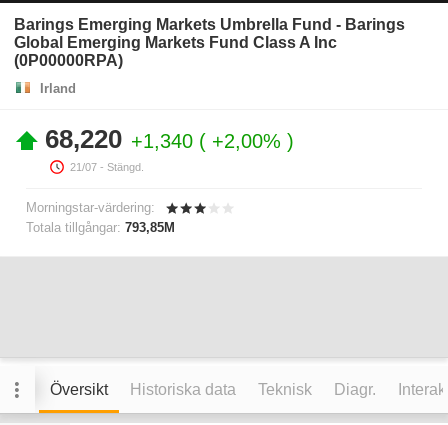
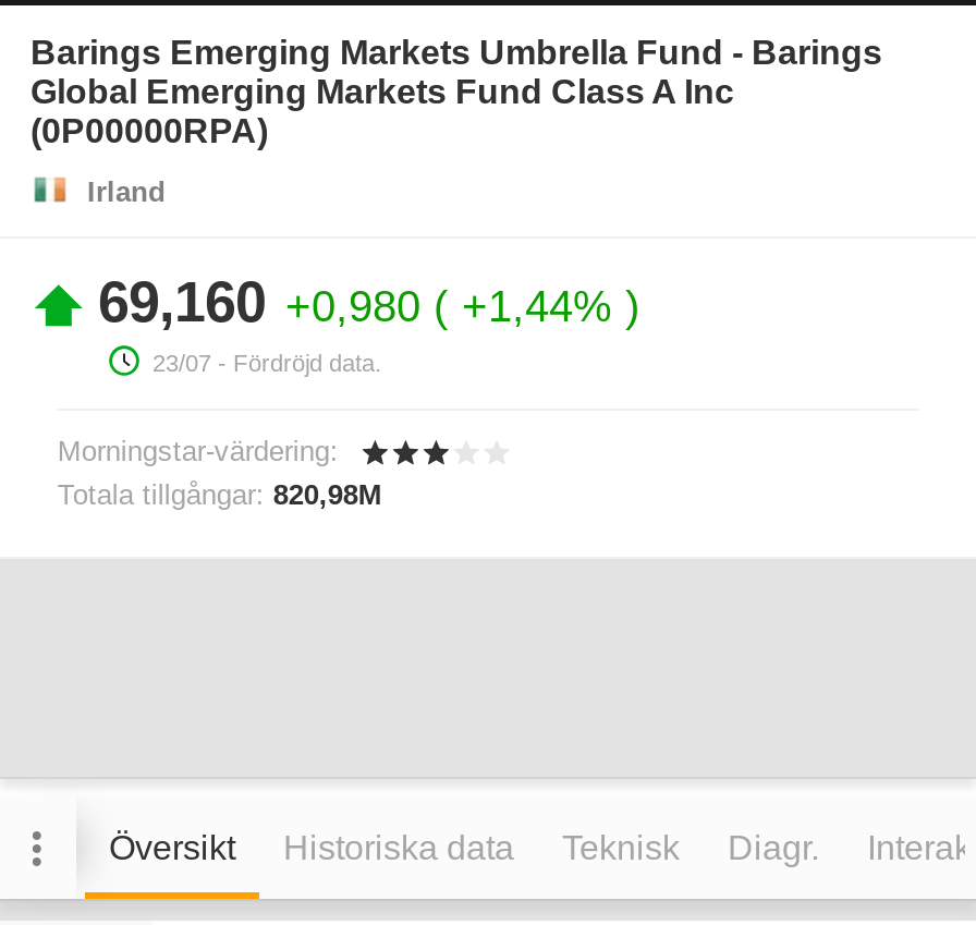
- 68,220 +1,340 +2,00%
- 21/07 - Stängd.
+ 69,160 +0,980 +1,44%
+ 23/07 - Fördröjd data.

- Totala tillgångar: 793,85M
+ Totala tillgångar: 820,98M
